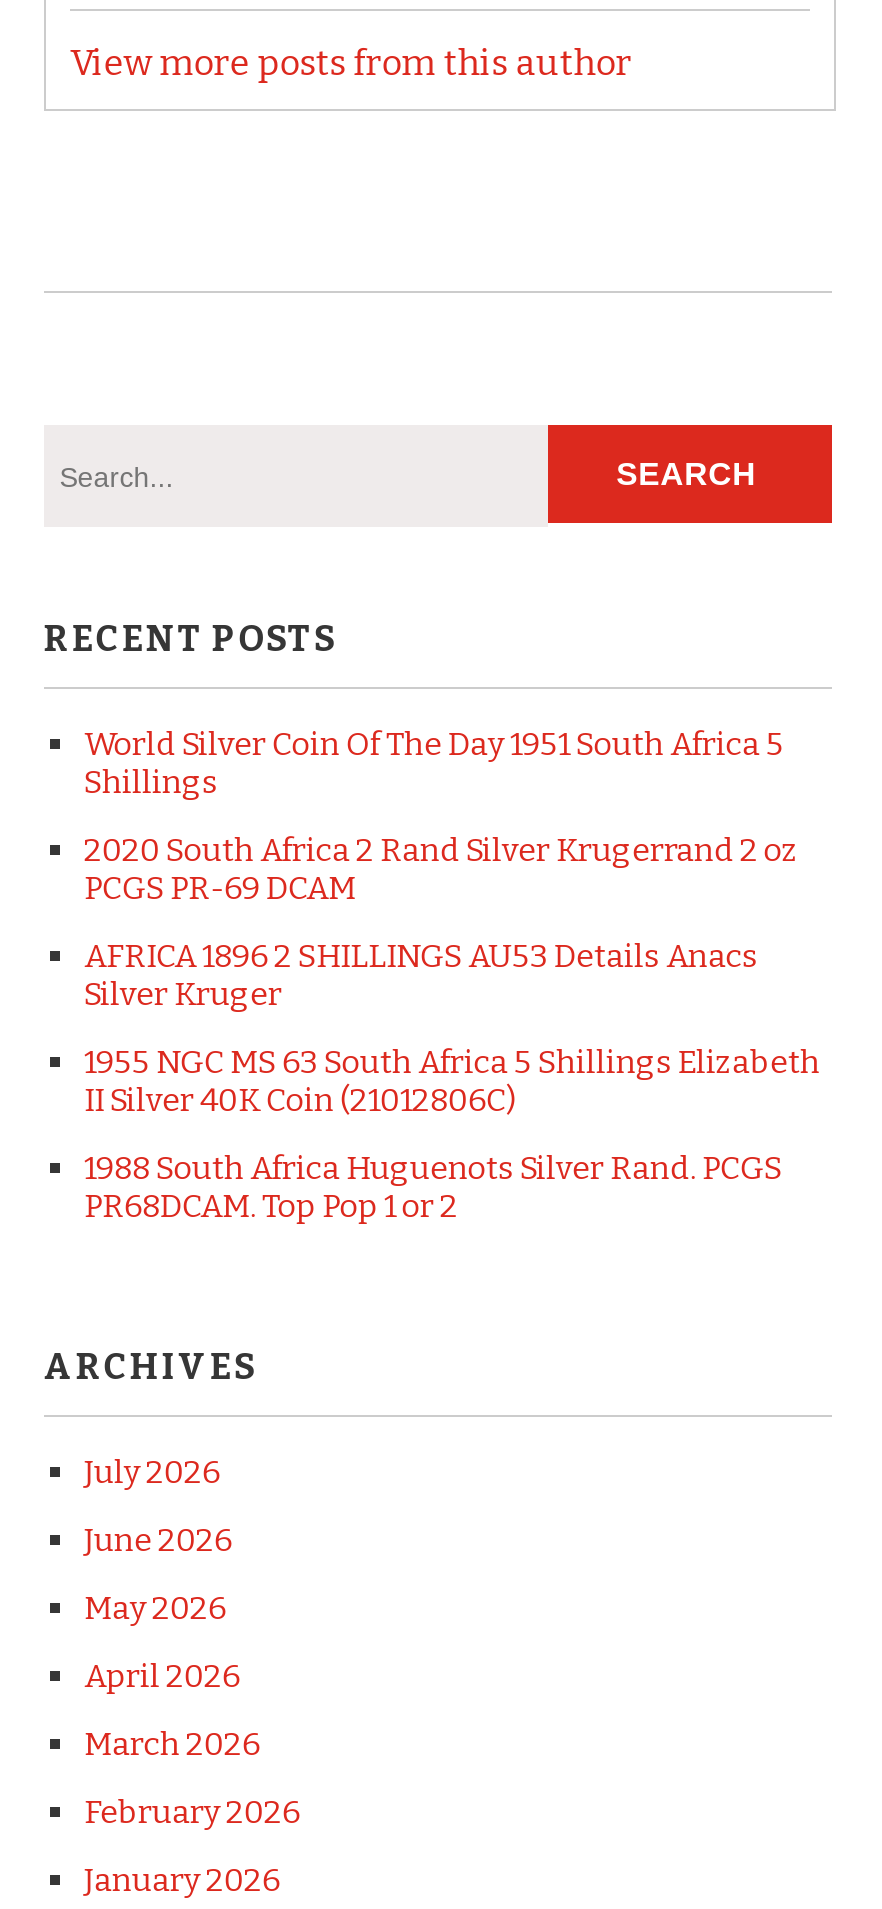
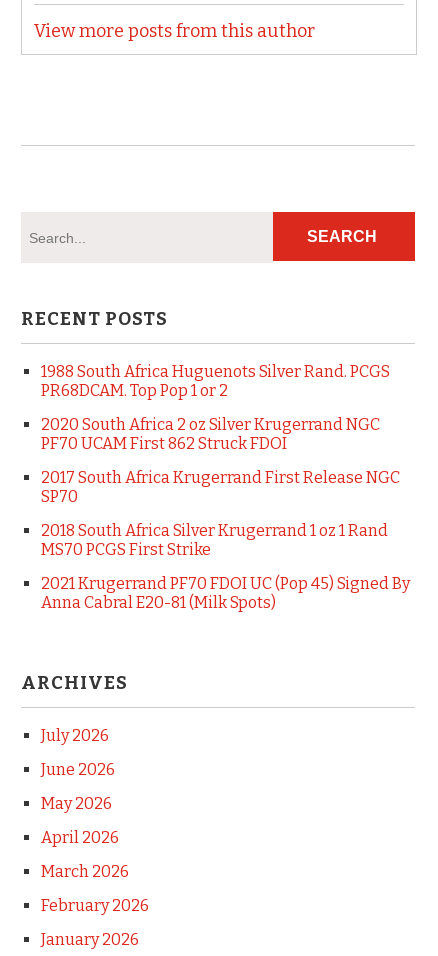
- World Silver Coin Of The Day 1951 South Africa 5
- Shillings
- 2020 South Africa 2 Rand Silver Krugerrand 2 oz
- PCGS PR-69 DCAM
- AFRICA 1896 2 SHILLINGS AU53 Details Anacs
- Silver Kruger
- 1955 NGC MS 63 South Africa 5 Shillings Elizabeth
- II Silver 40K Coin (21012806C)

moved up: 1988 South Africa Huguenots Silver Rand. PCGS | PR68DCAM. Top Pop 1 or 2

+ 2020 South Africa 2 oz Silver Krugerrand NGC
+ PF70 UCAM First 862 Struck FDOI
+ 2017 South Africa Krugerrand First Release NGC
+ SP70
+ 2018 South Africa Silver Krugerrand 1 oz 1 Rand
+ MS70 PCGS First Strike
+ 2021 Krugerrand PF70 FDOI UC (Pop 45) Signed By
+ Anna Cabral E20-81 (Milk Spots)
